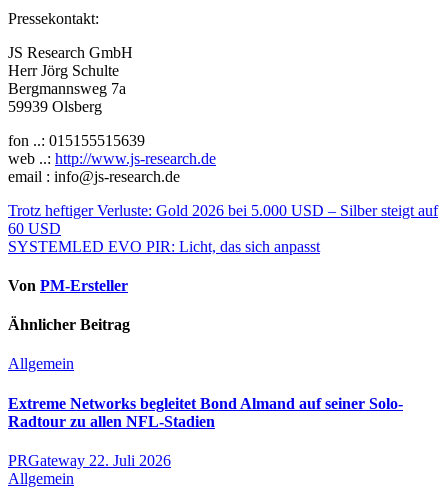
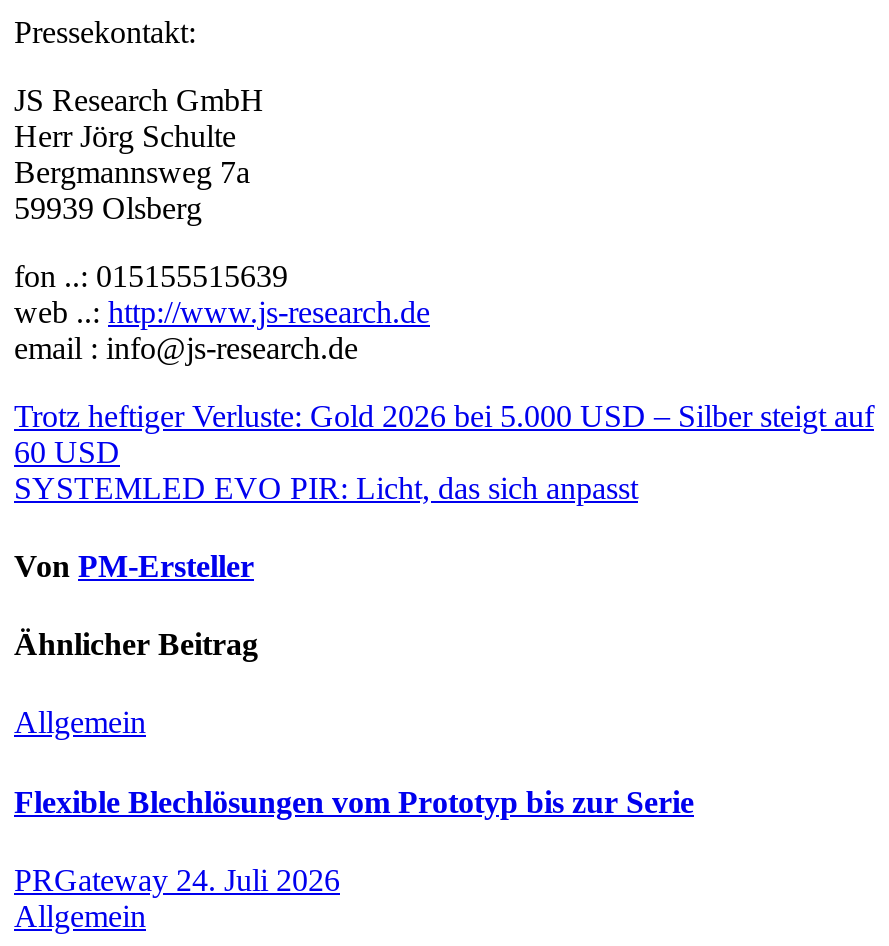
- Extreme Networks begleitet Bond Almand auf seiner Solo-
- Radtour zu allen NFL-Stadien
+ Flexible Blechlösungen vom Prototyp bis zur Serie

- PRGateway 22. Juli 2026
+ PRGateway 24. Juli 2026
